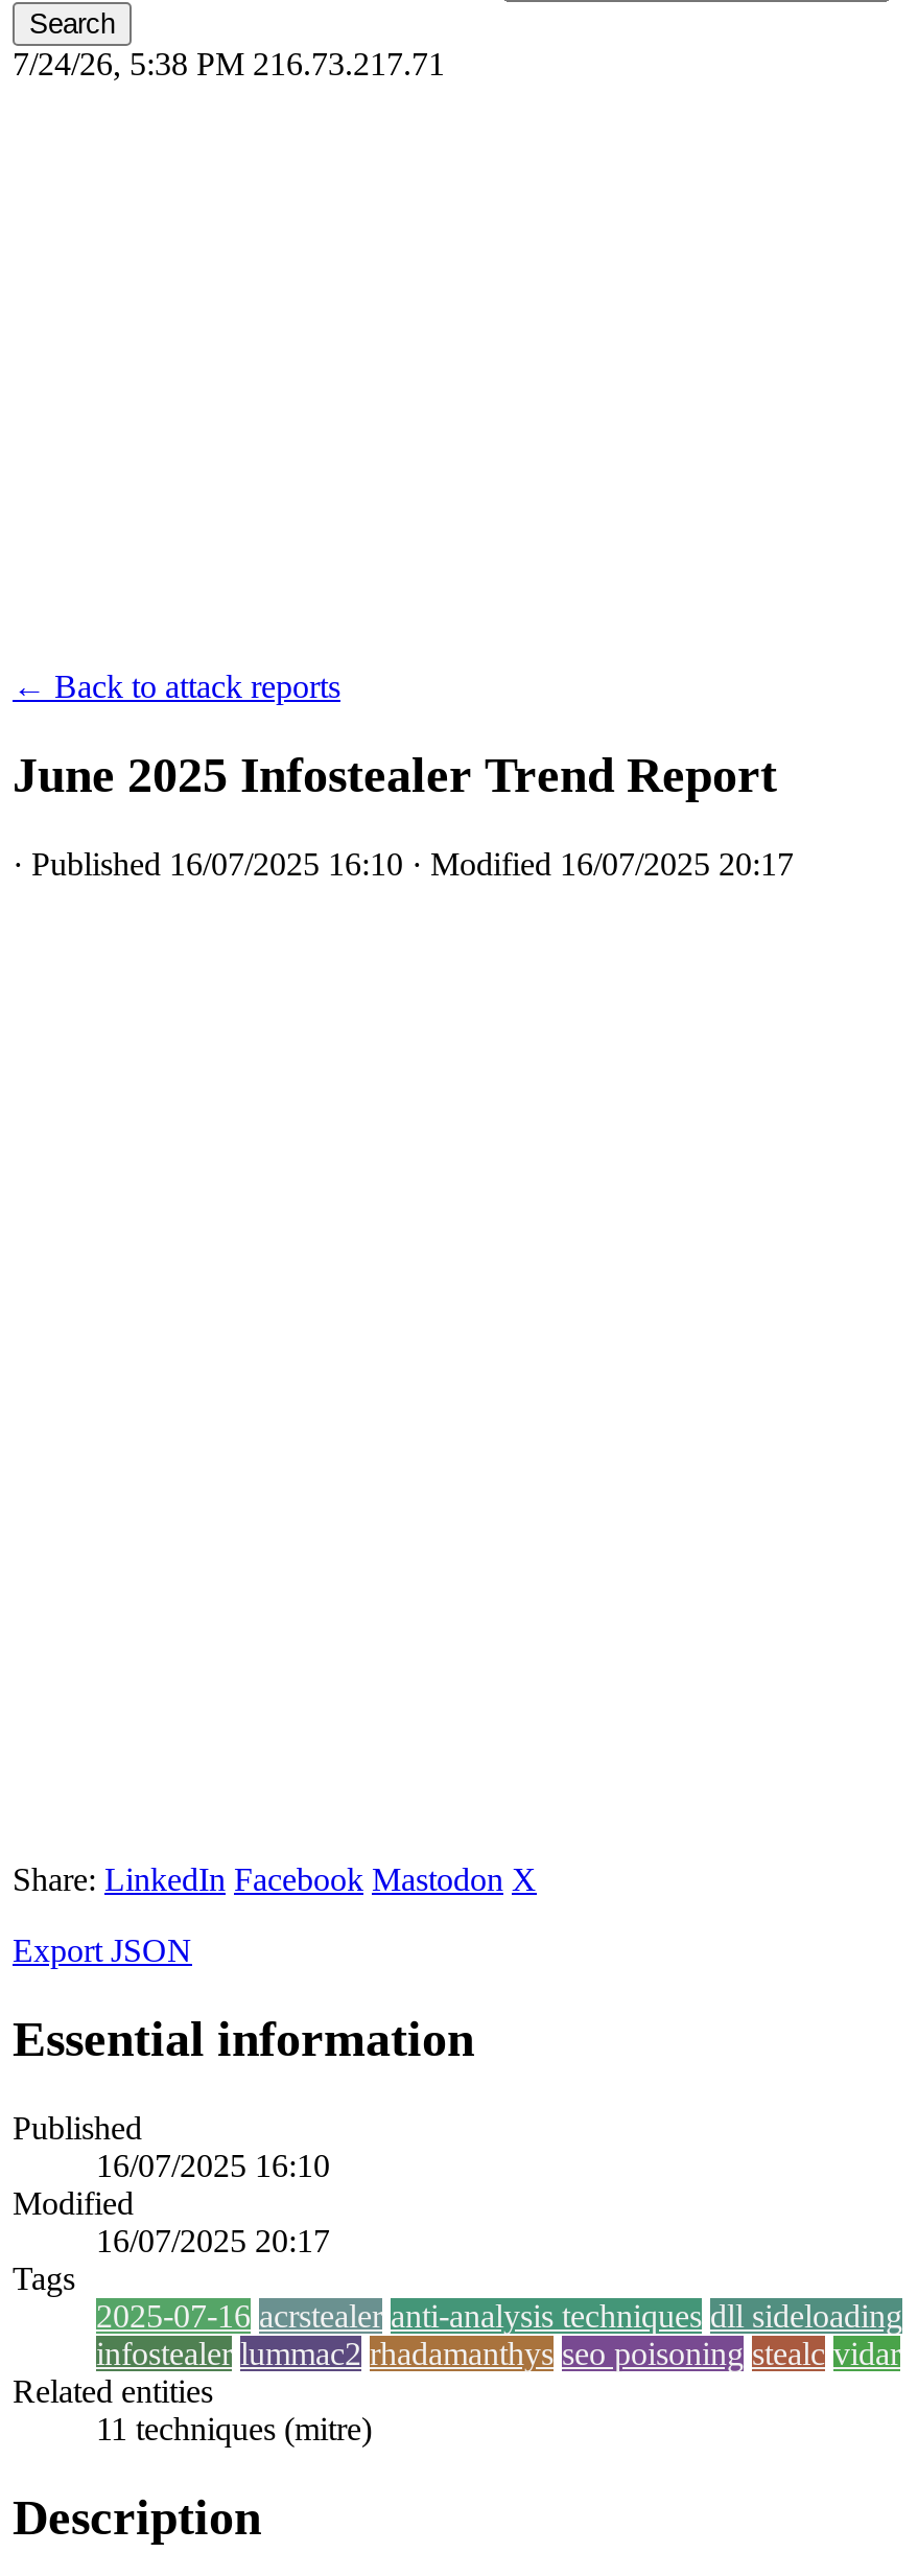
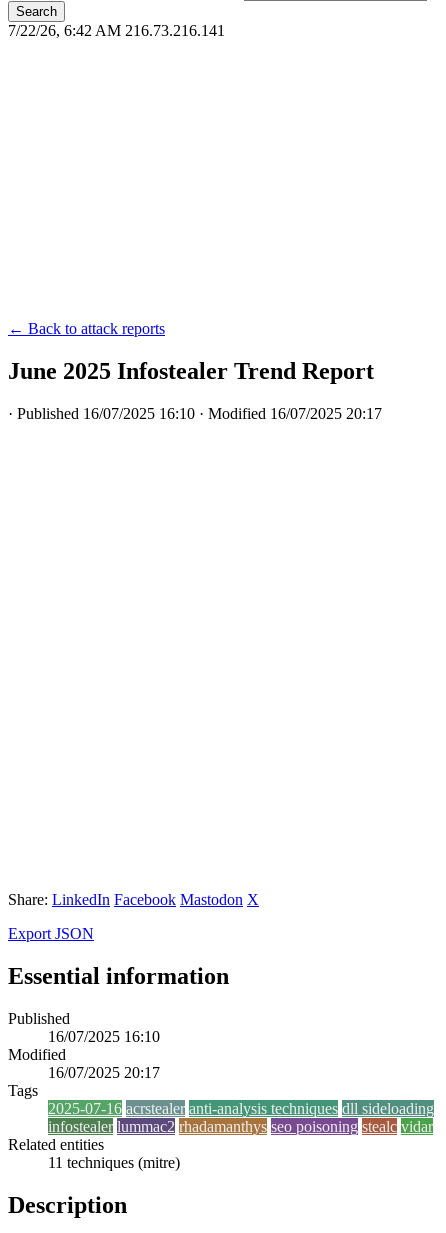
- 7/24/26, 5:38 PM 216.73.217.71
+ 7/22/26, 6:42 AM 216.73.216.141
